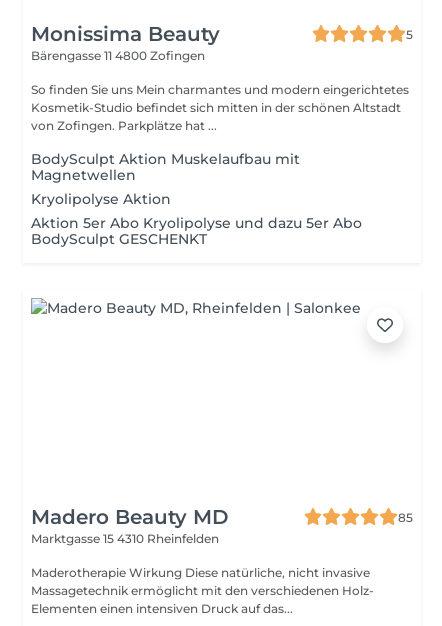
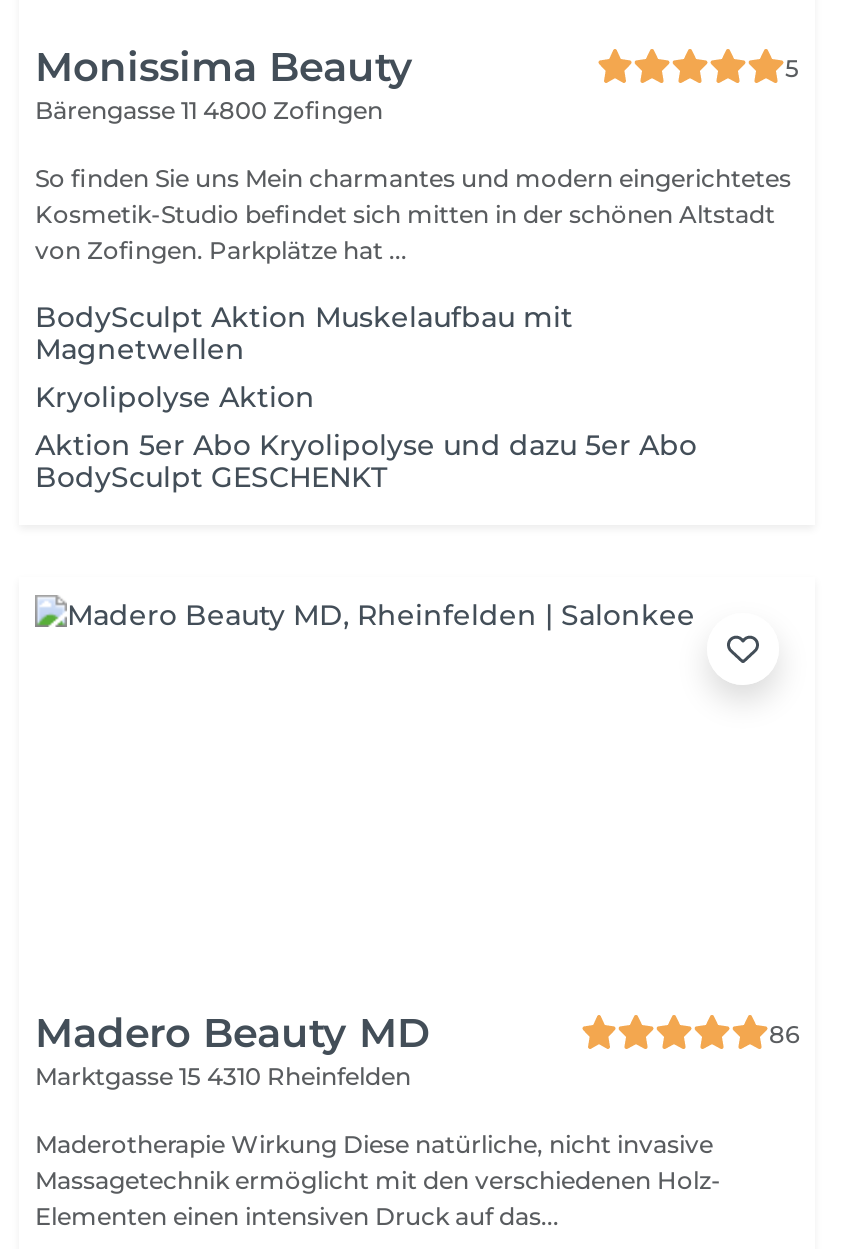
- 85
+ 86
